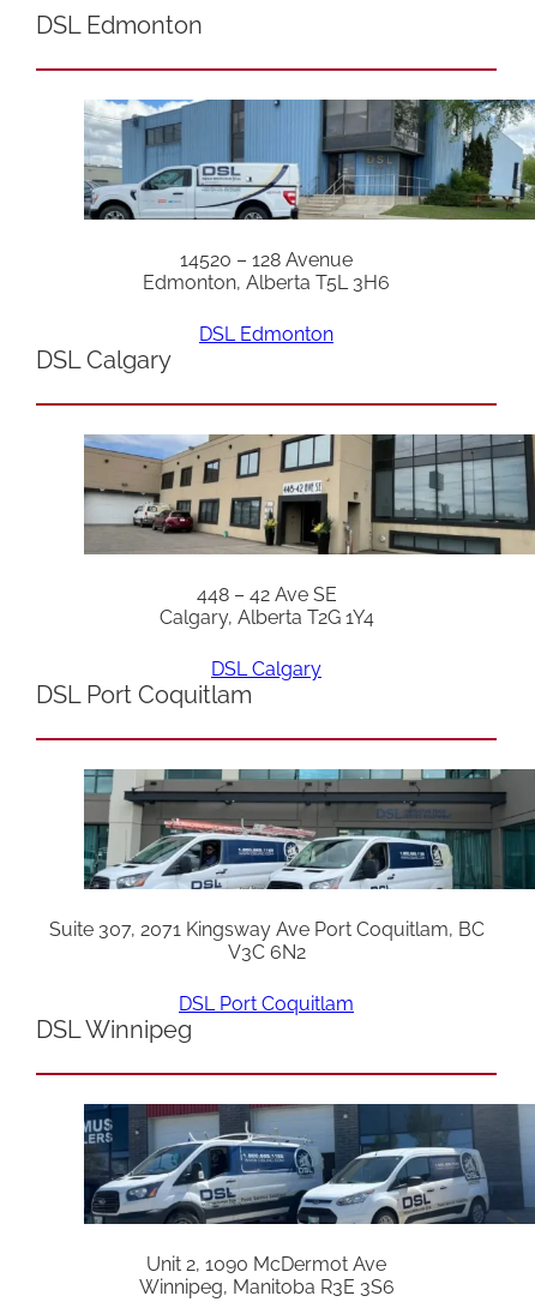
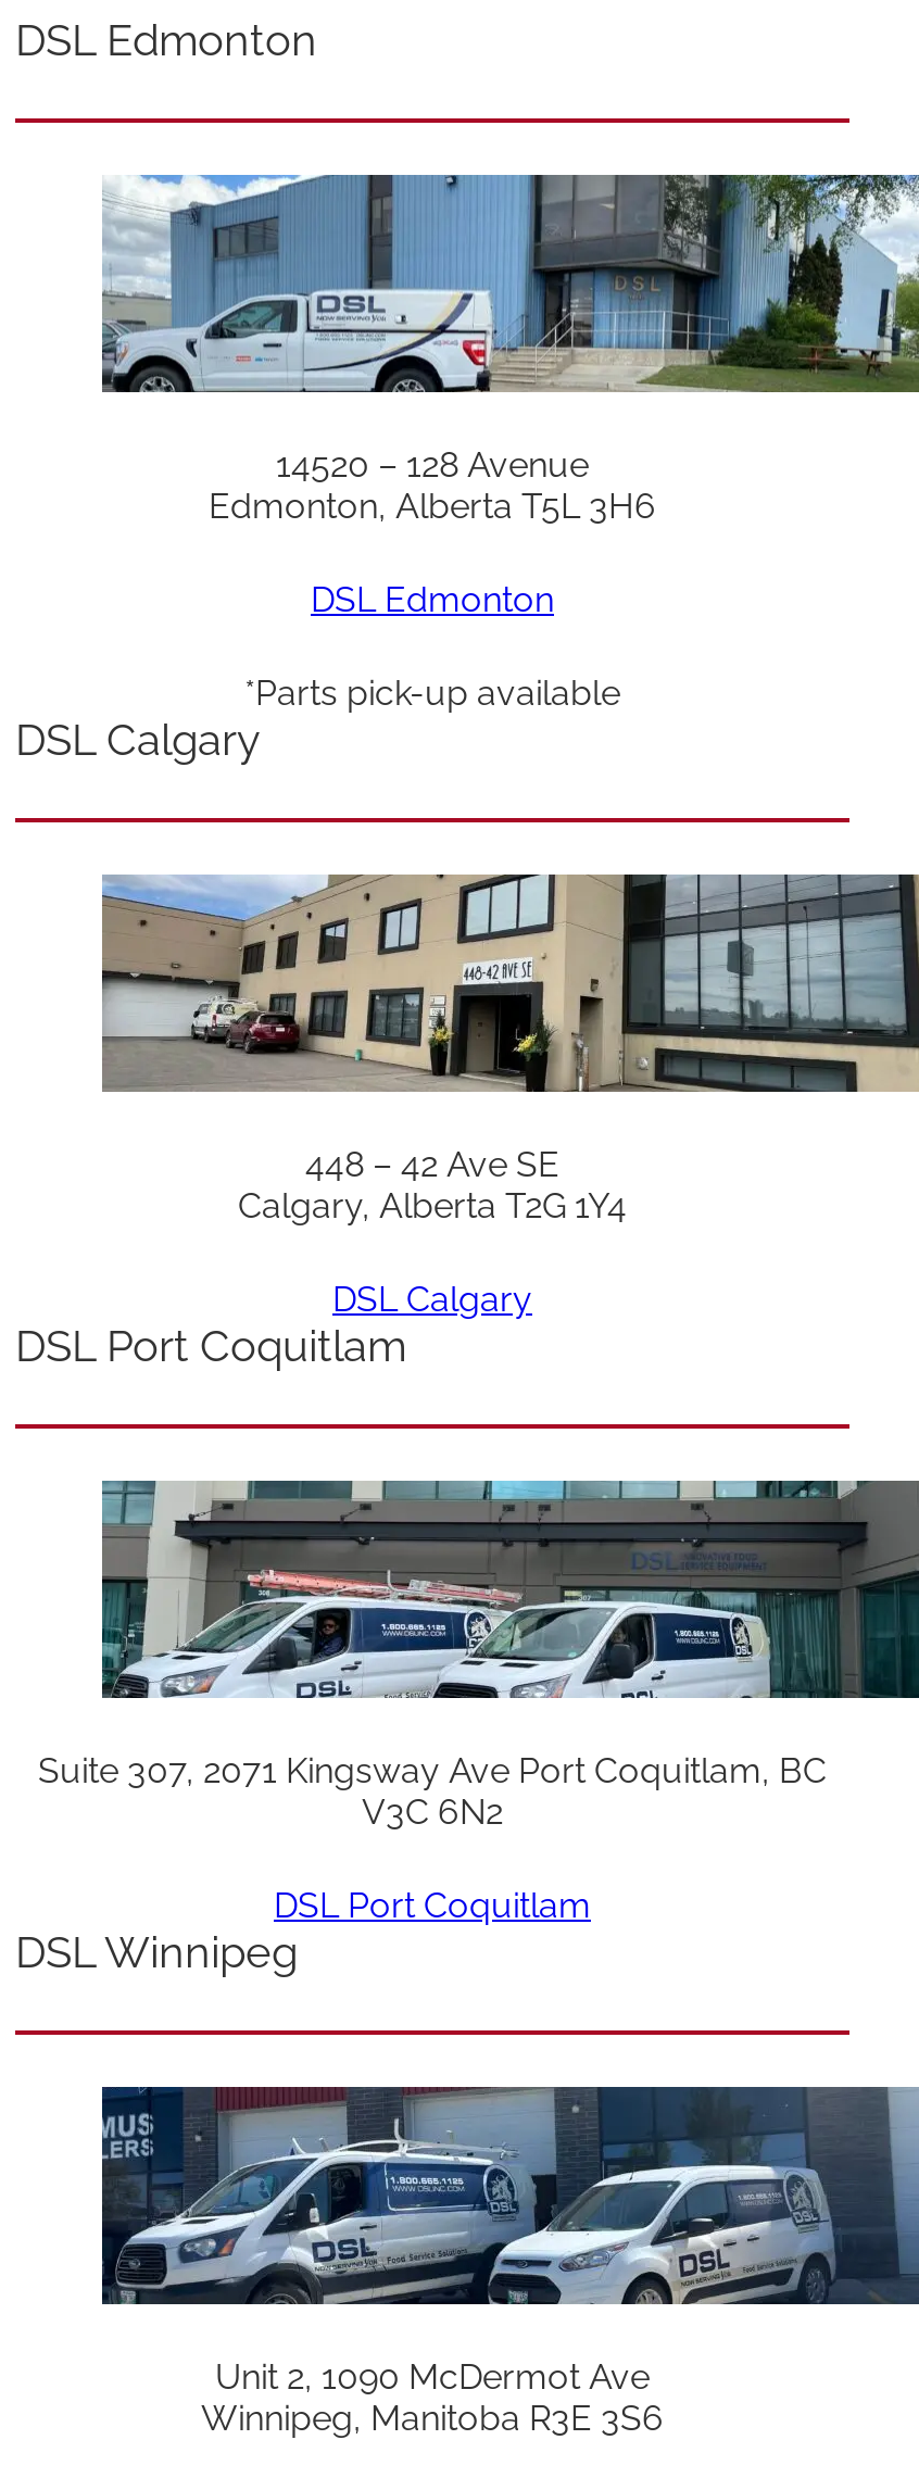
+ *Parts pick-up available
